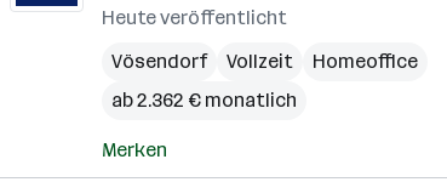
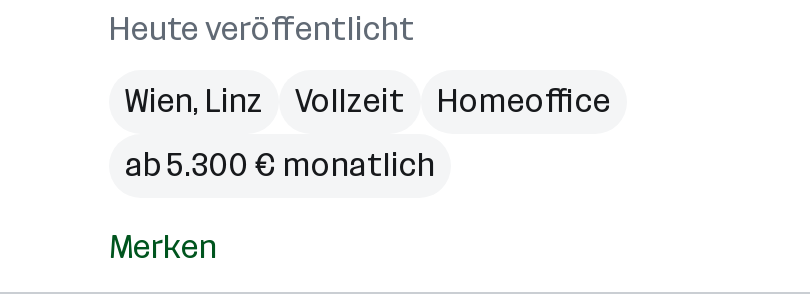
- Vösendorf
+ Wien, Linz

- ab 2.362 € monatlich
+ ab 5.300 € monatlich
